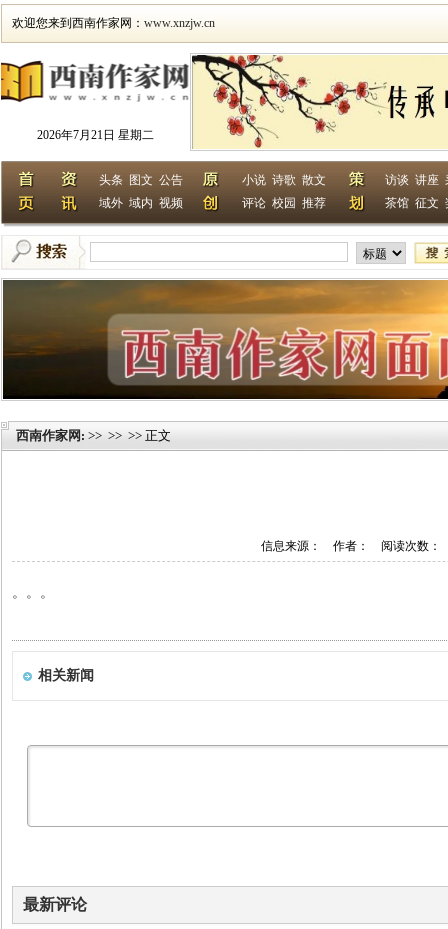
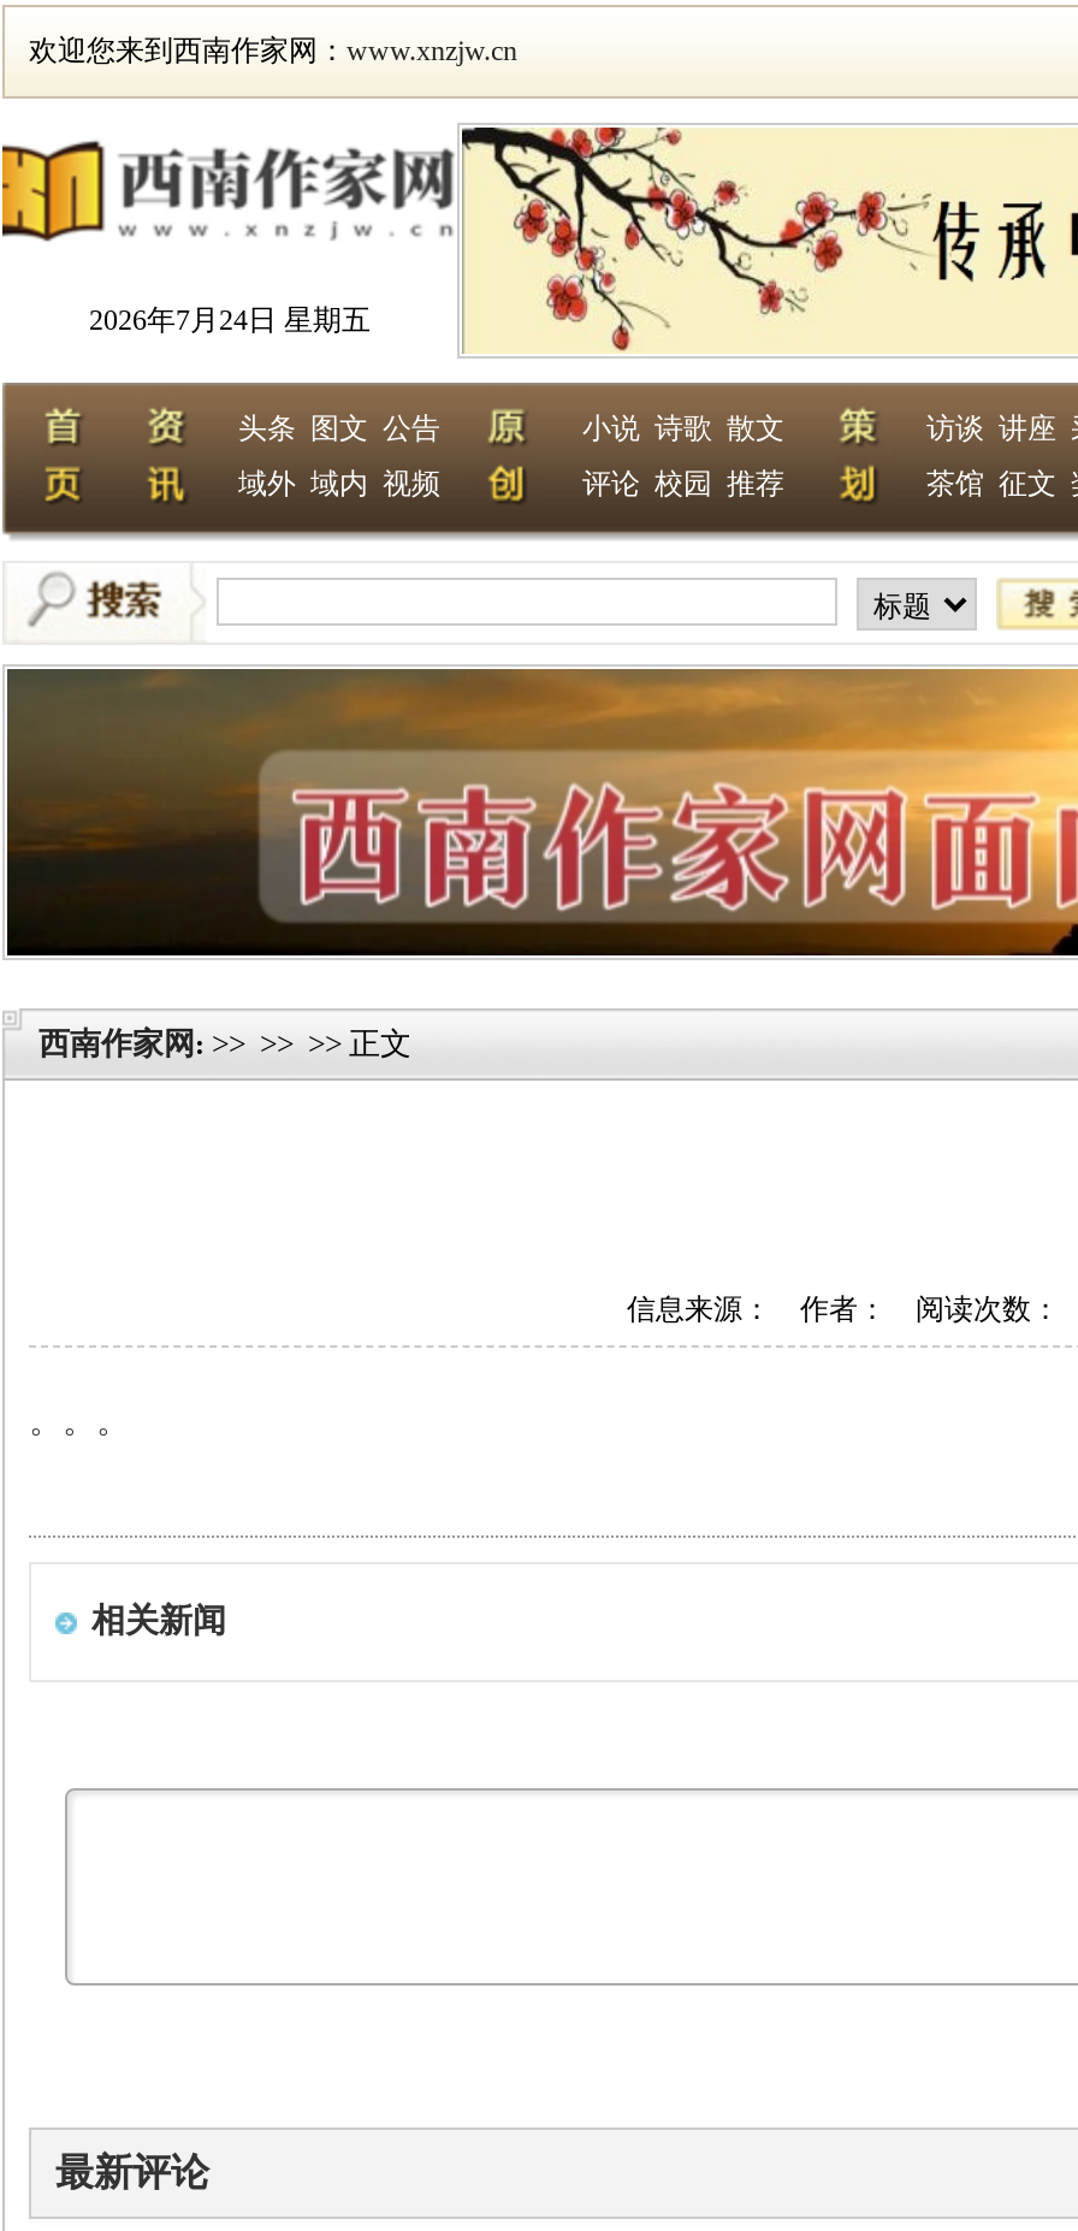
- 2026年7月21日 星期二
+ 2026年7月24日 星期五
